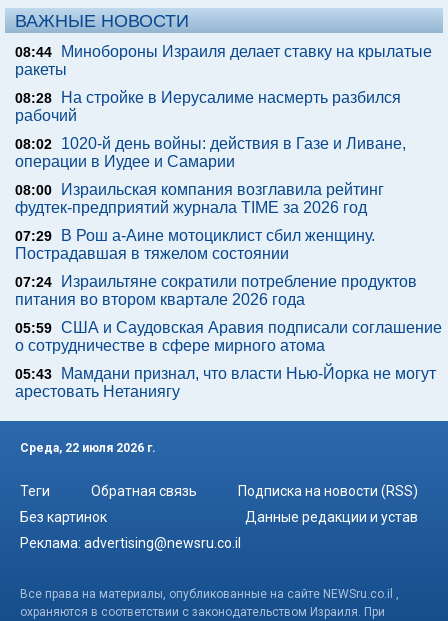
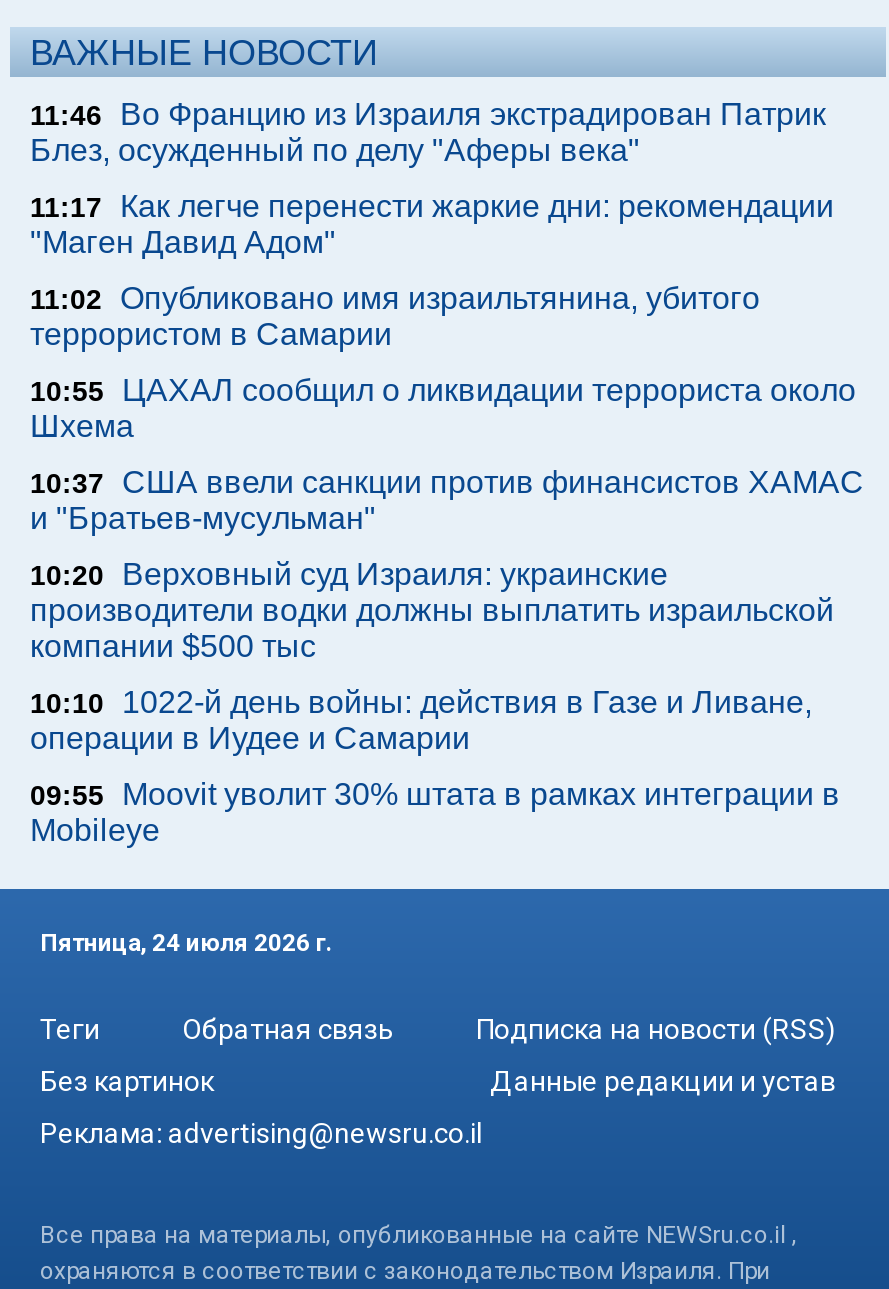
- 08:44 Минобороны Израиля делает ставку на крылатые
- ракеты
- 08:28 На стройке в Иерусалиме насмерть разбился
- рабочий
- 08:02 1020-й день войны: действия в Газе и Ливане,
+ 11:46 Во Францию из Израиля экстрадирован Патрик
+ Блез, осужденный по делу "Аферы века"
+ 11:17 Как легче перенести жаркие дни: рекомендации
+ "Маген Давид Адом"
+ 11:02 Опубликовано имя израильтянина, убитого
+ террористом в Самарии
+ 10:55 ЦАХАЛ сообщил о ликвидации террориста около
+ Шхема
+ 10:37 США ввели санкции против финансистов ХАМАС
+ и "Братьев-мусульман"
+ 10:20 Верховный суд Израиля: украинские
+ производители водки должны выплатить израильской
+ компании $500 тыс
+ 10:10 1022-й день войны: действия в Газе и Ливане,

moved down: операции в Иудее и Самарии

- 08:00 Израильская компания возглавила рейтинг
- фудтек-предприятий журнала TIME за 2026 год
- 07:29 В Рош а-Аине мотоциклист сбил женщину.
- Пострадавшая в тяжелом состоянии
- 07:24 Израильтяне сократили потребление продуктов
- питания во втором квартале 2026 года
- 05:59 США и Саудовская Аравия подписали соглашение
- о сотрудничестве в сфере мирного атома
- 05:43 Мамдани признал, что власти Нью-Йорка не могут
- арестовать Нетаниягу
- Среда, 22 июля 2026 г.
+ 09:55 Moovit уволит 30% штата в рамках интеграции в
+ Mobileye
+ Пятница, 24 июля 2026 г.
